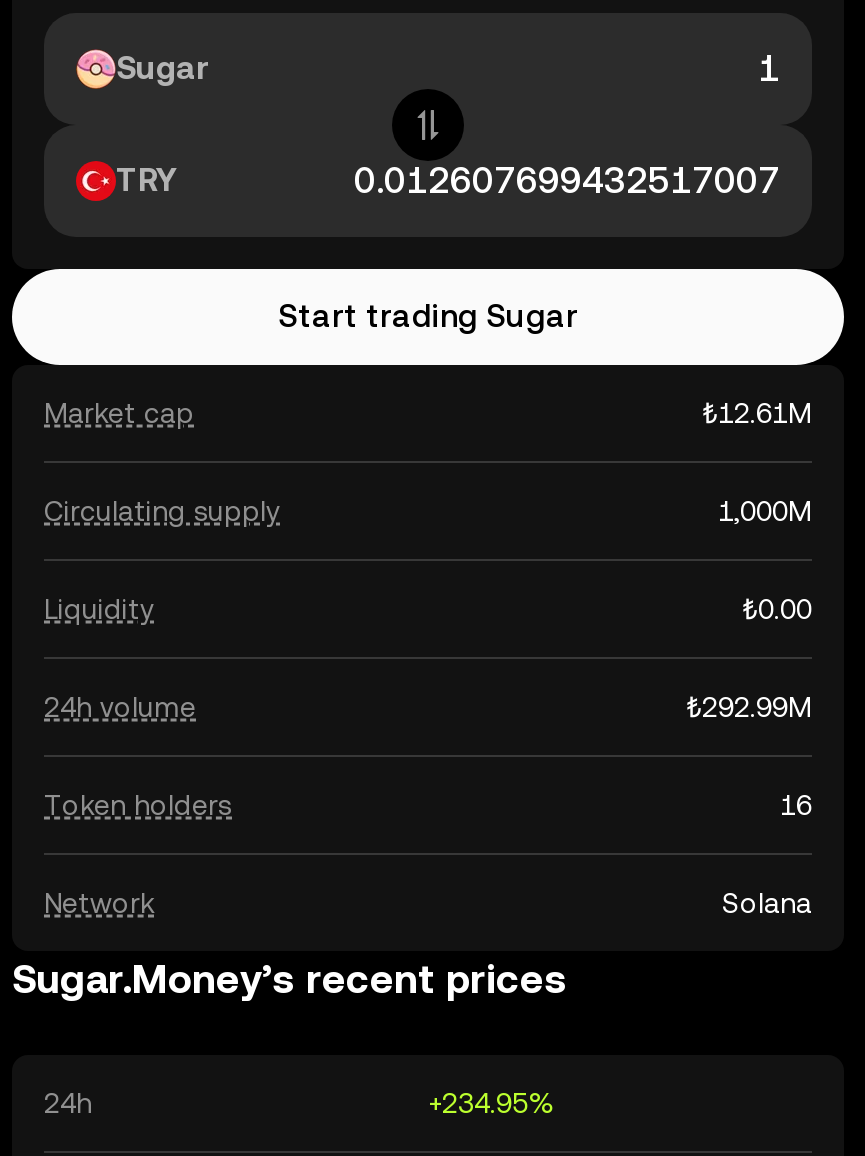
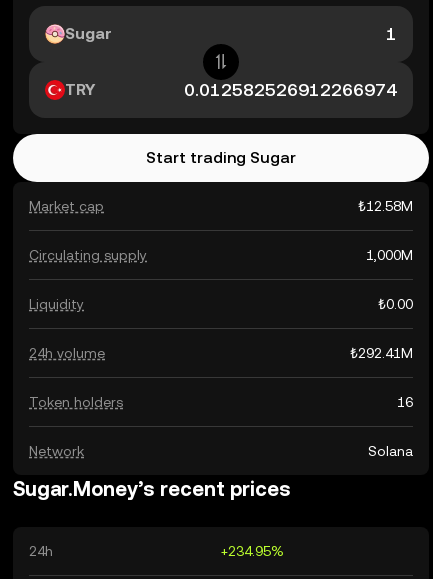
- ₺12.61M
+ ₺12.58M

- ₺292.99M
+ ₺292.41M
